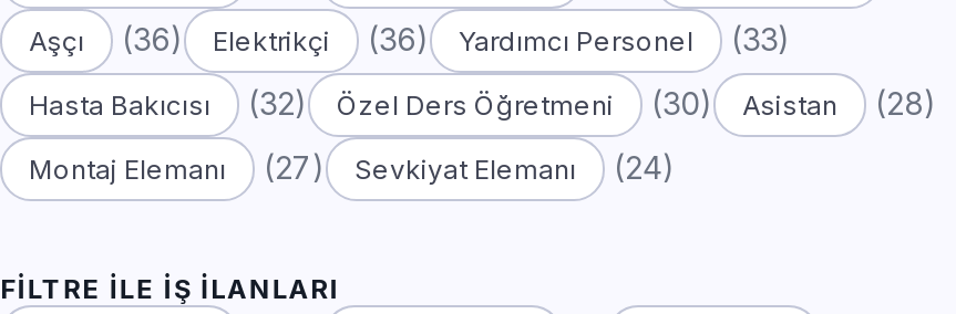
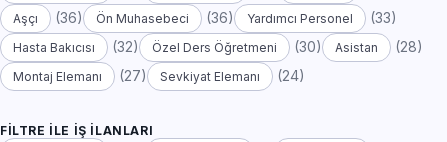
- Elektrikçi
+ Ön Muhasebeci
